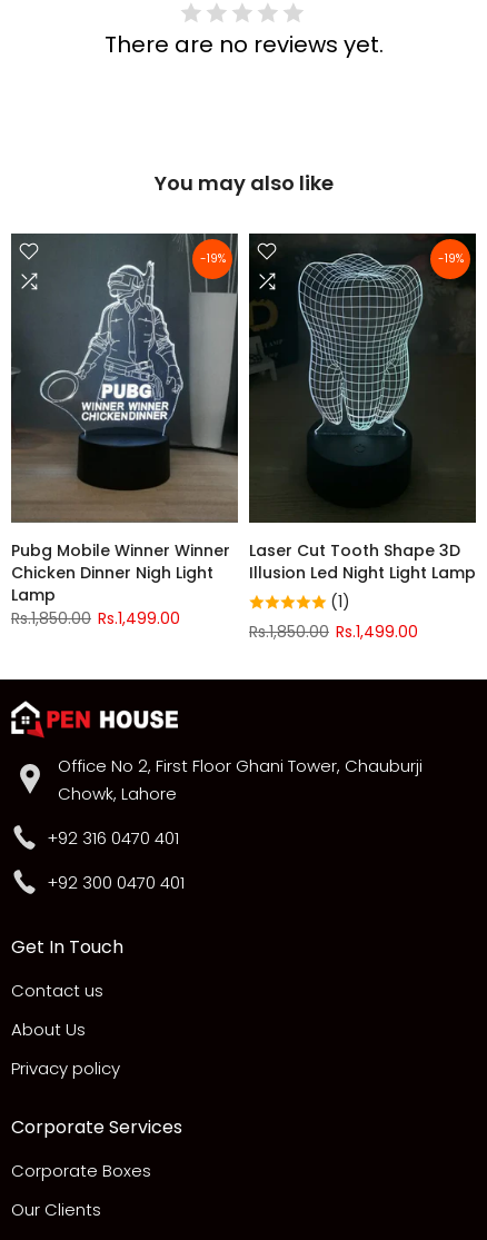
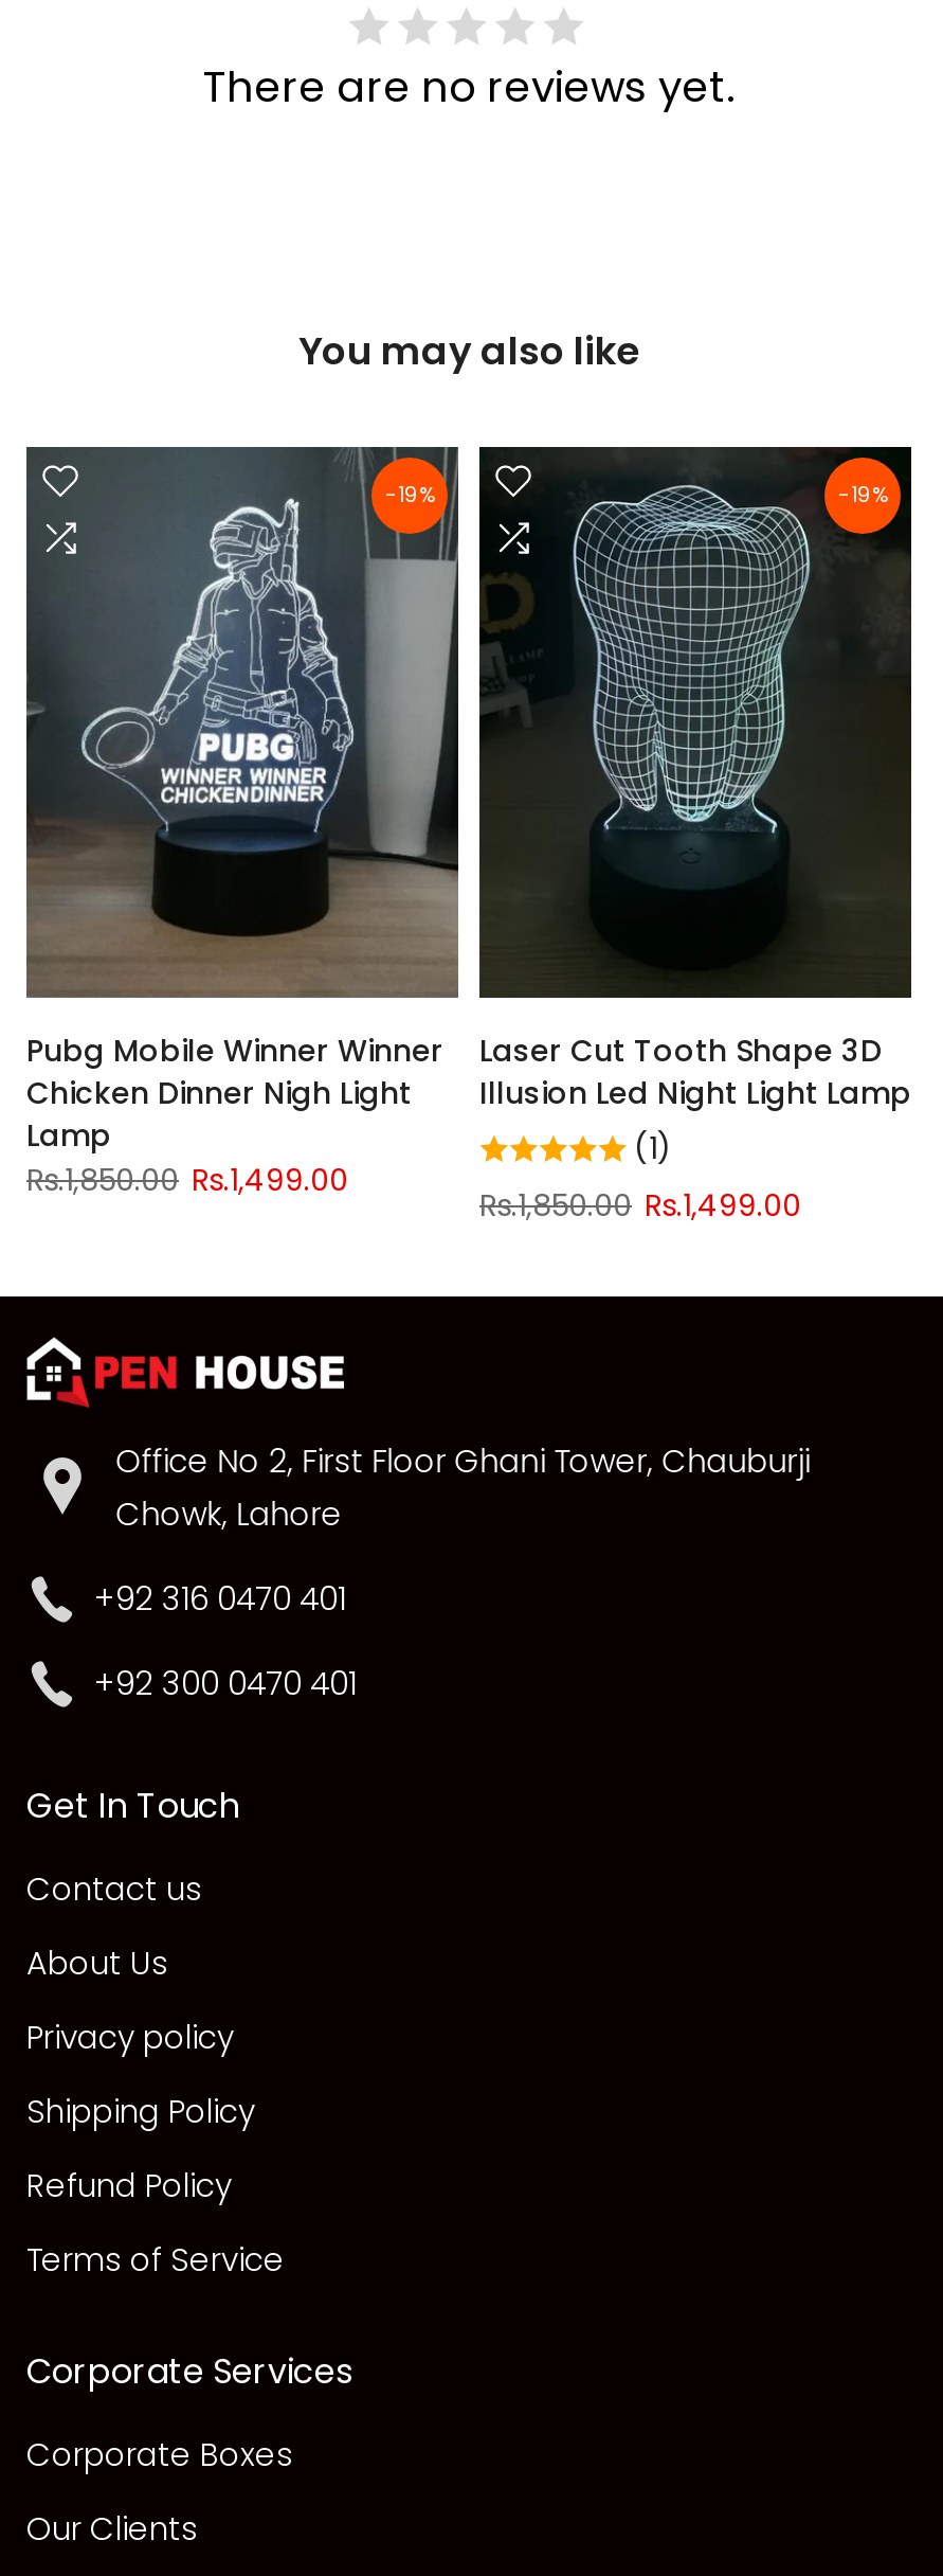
+ Shipping Policy
+ Refund Policy
+ Terms of Service
